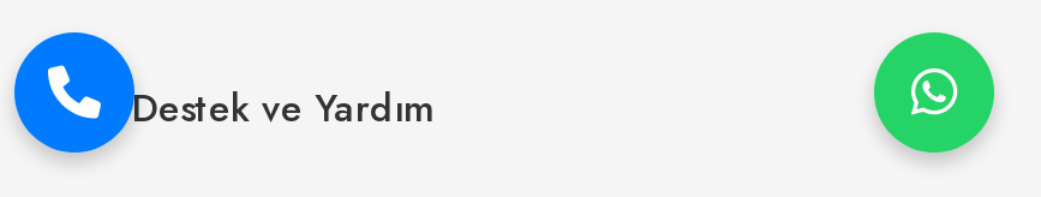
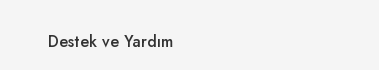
- [image]

- [image]
